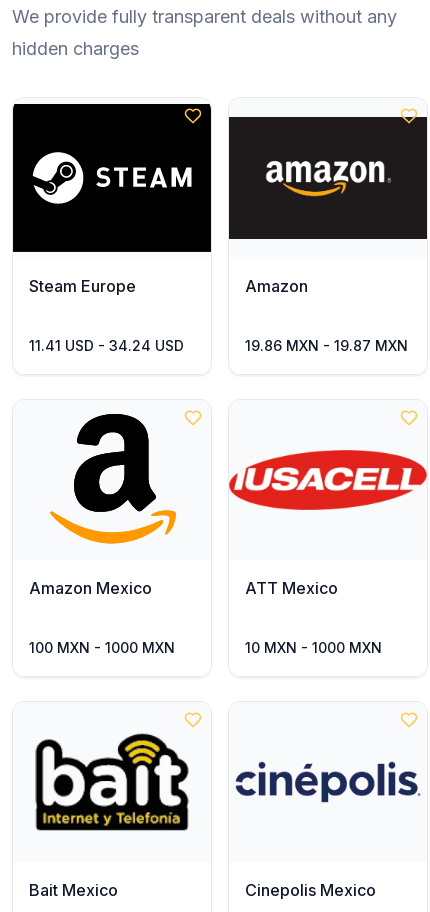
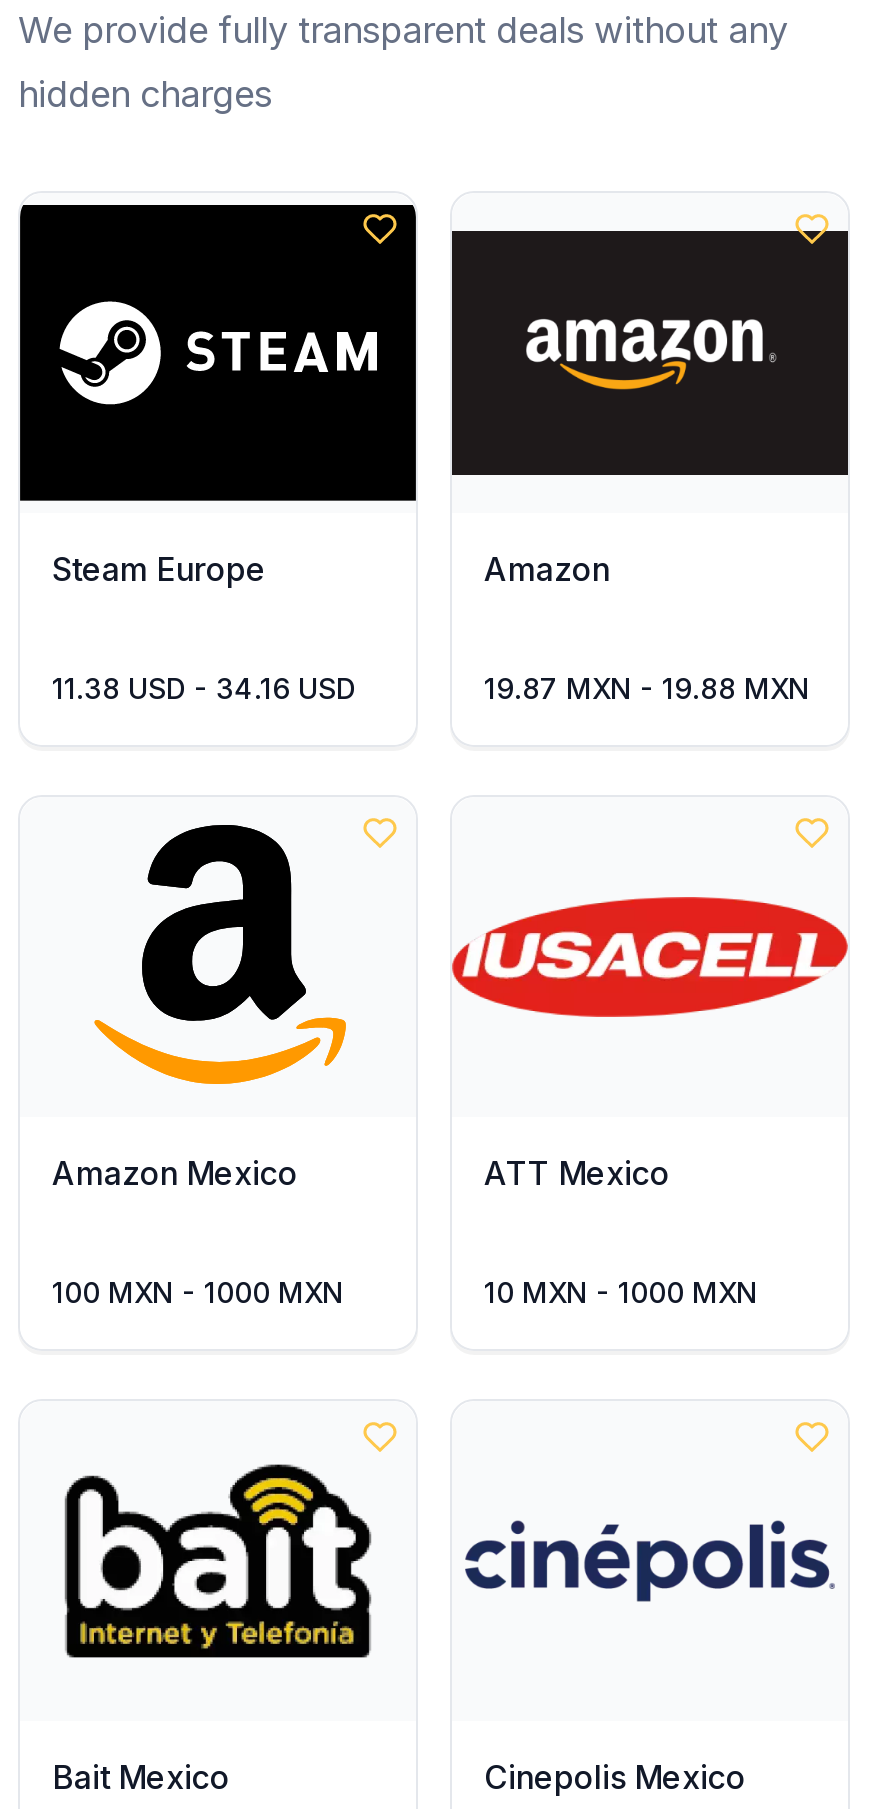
- 11.41 USD - 34.24 USD
+ 11.38 USD - 34.16 USD

- 19.86 MXN - 19.87 MXN
+ 19.87 MXN - 19.88 MXN
